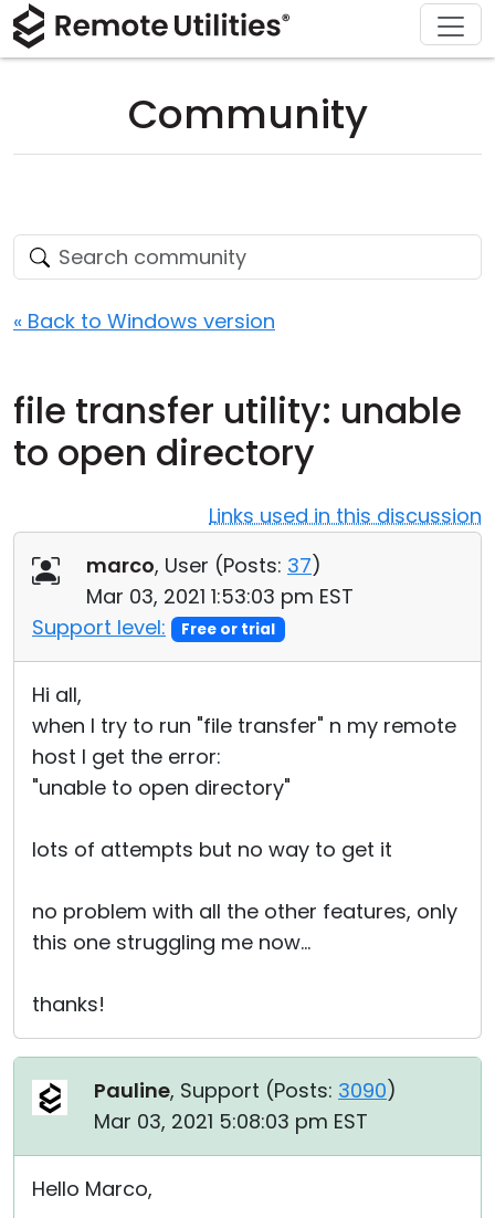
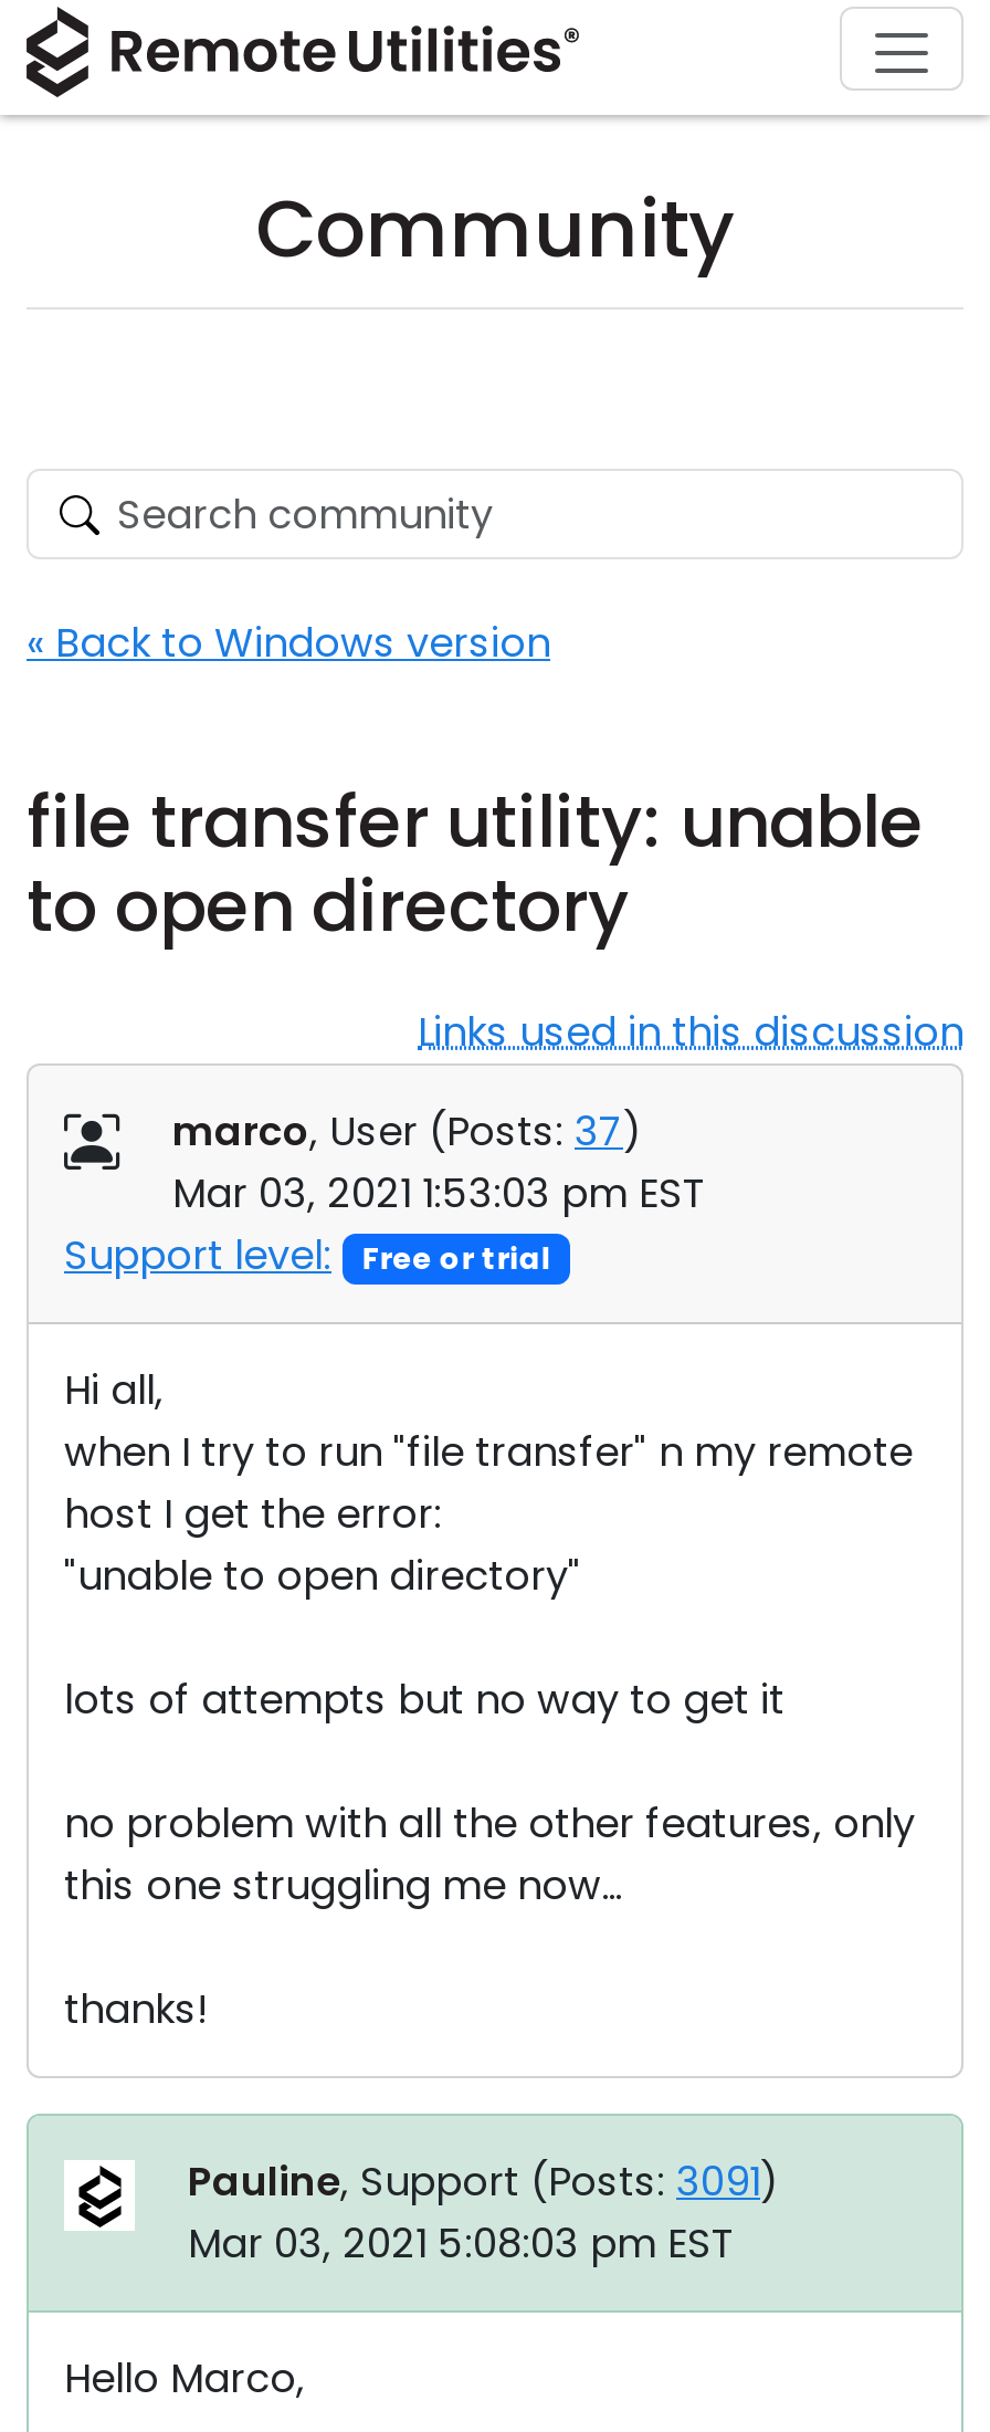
- Pauline, Support (Posts: 3090)
+ Pauline, Support (Posts: 3091)
